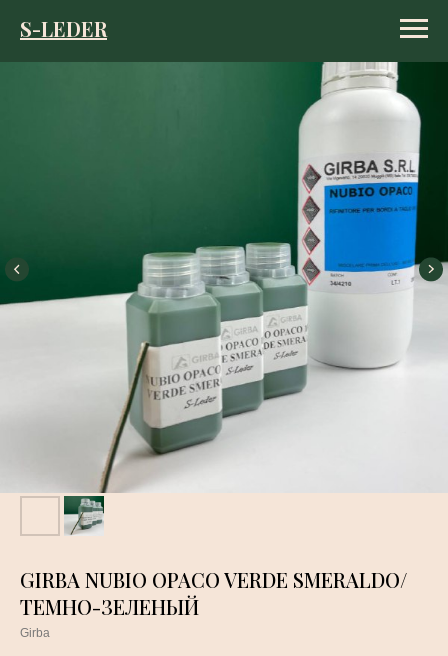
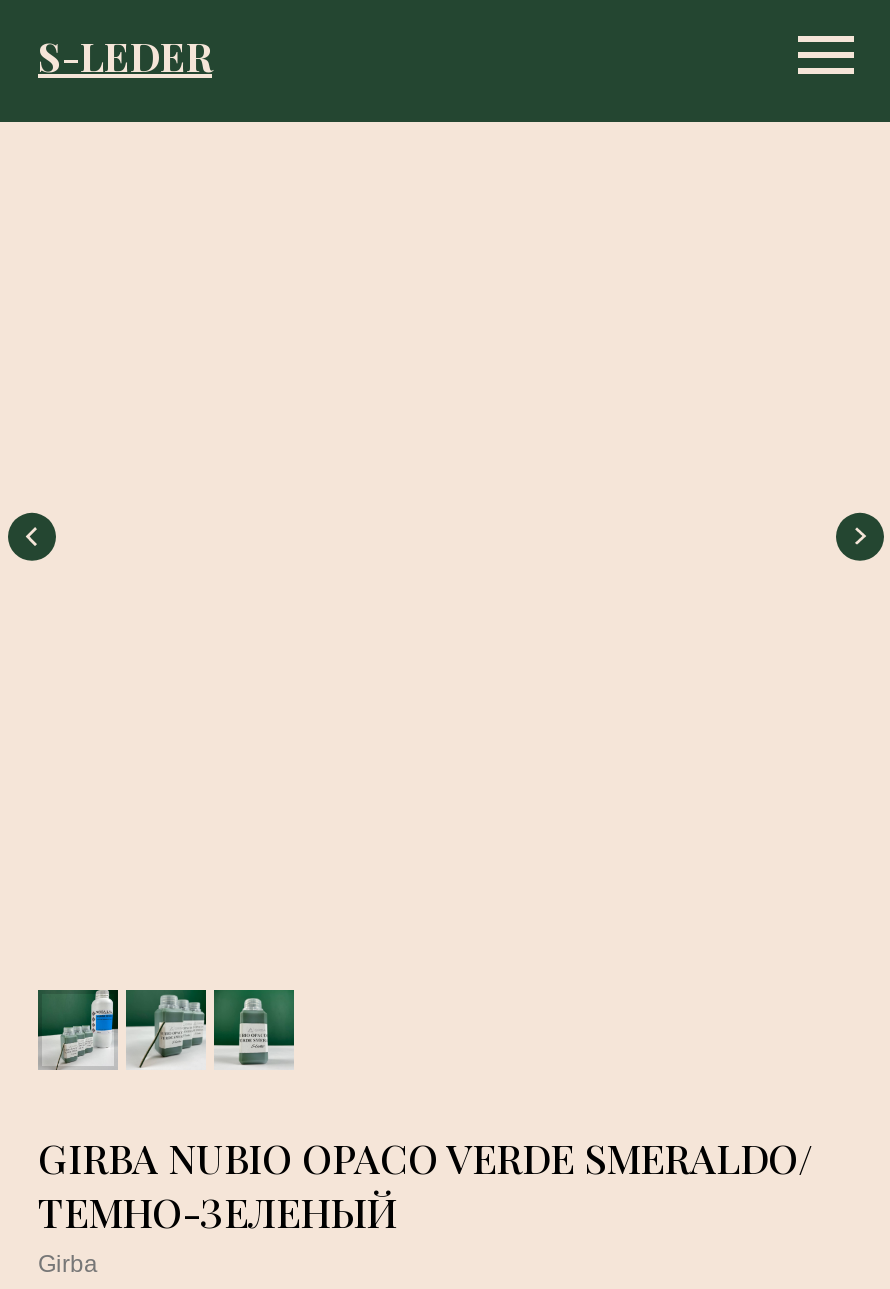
- [image]
